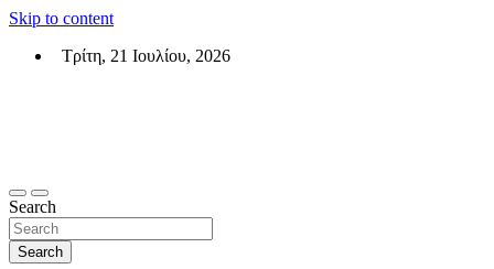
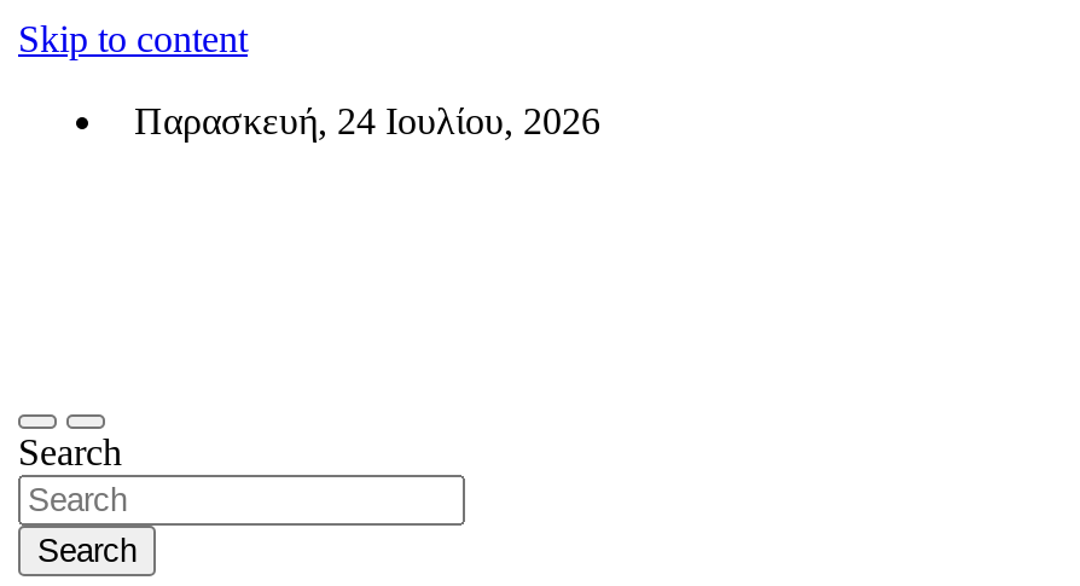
- Τρίτη, 21 Ιουλίου, 2026
+ Παρασκευή, 24 Ιουλίου, 2026
